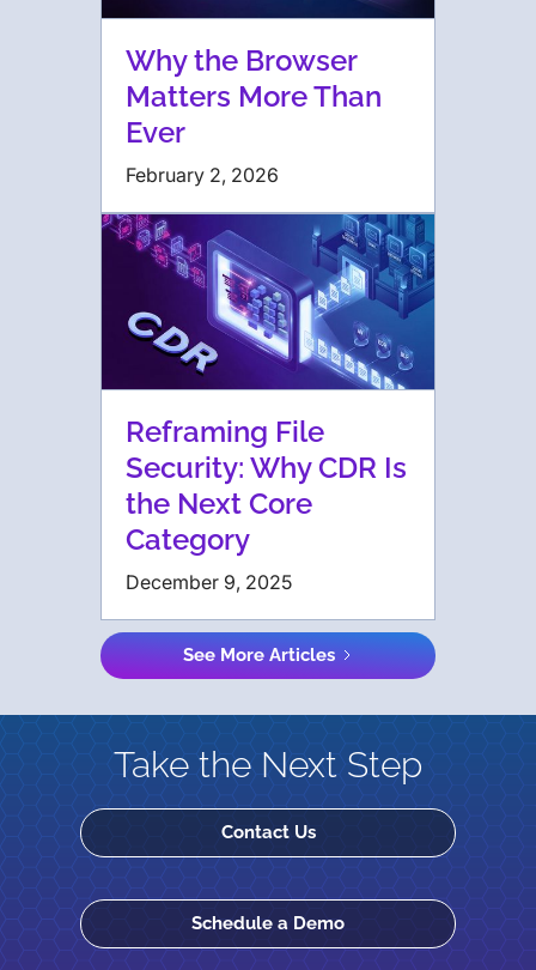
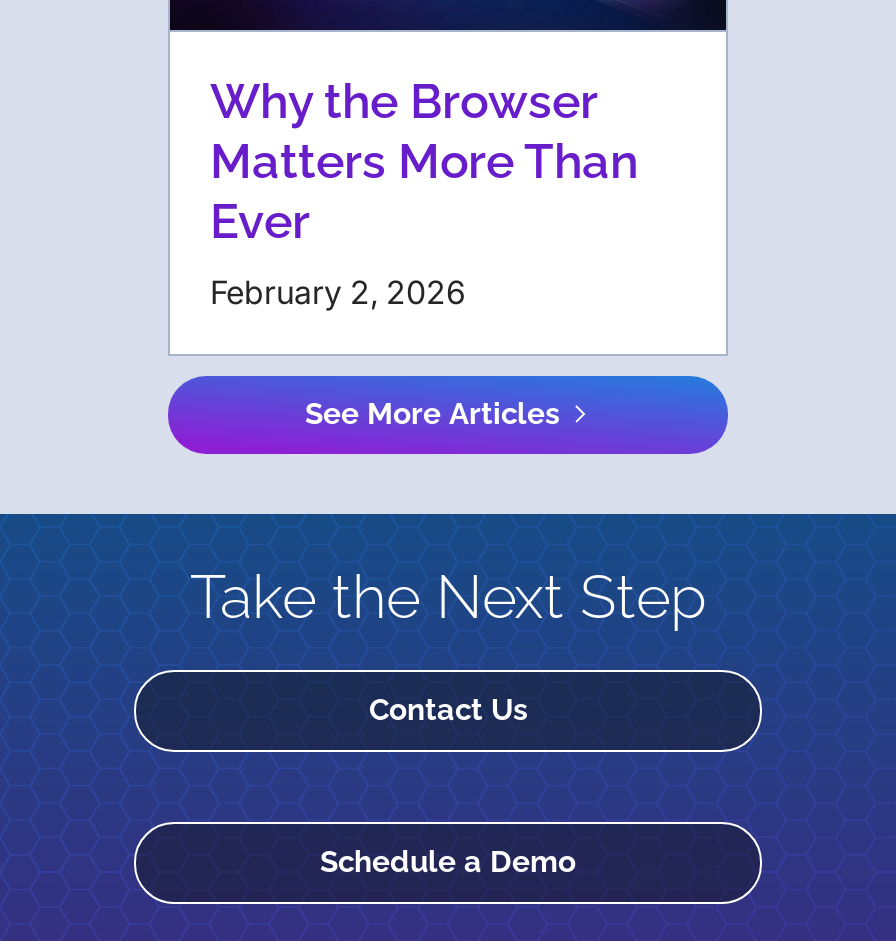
- [image]
- Reframing File
- Security: Why CDR Is
- the Next Core
- Category
- December 9, 2025
